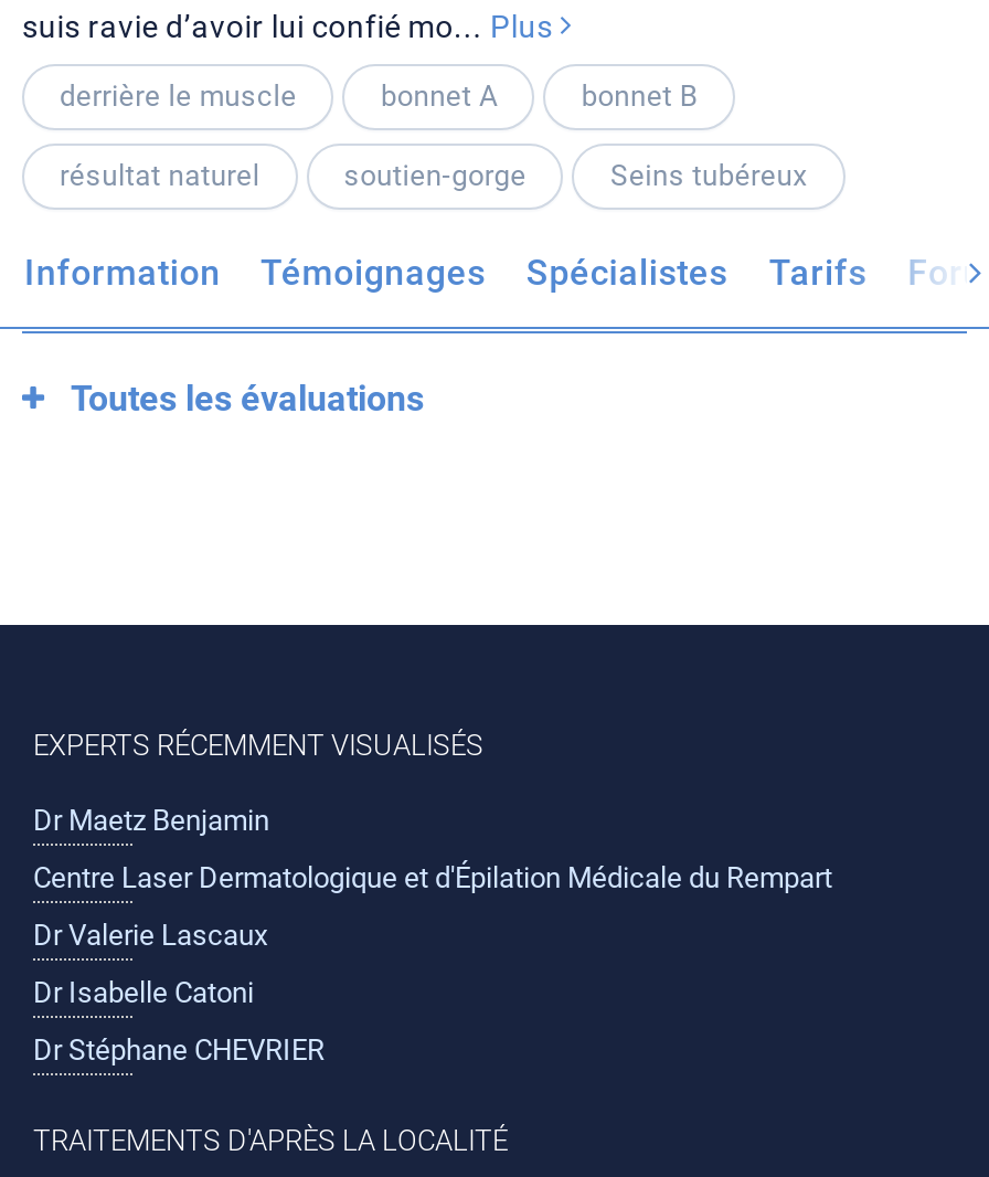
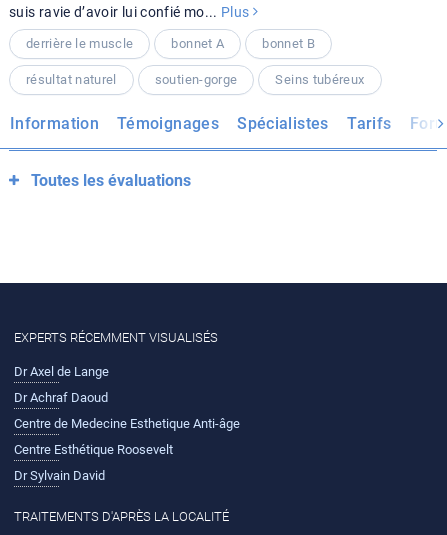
- Dr Maetz Benjamin
+ Dr Axel de Lange

- Centre Laser Dermatologique et d'Épilation Médicale du Rempart
+ Dr Achraf Daoud

- Dr Valerie Lascaux
+ Centre de Medecine Esthetique Anti-âge

- Dr Isabelle Catoni
+ Centre Esthétique Roosevelt

- Dr Stéphane CHEVRIER
+ Dr Sylvain David
